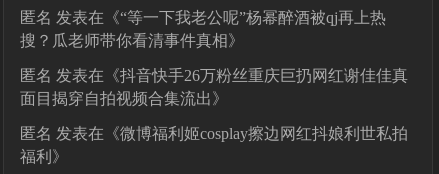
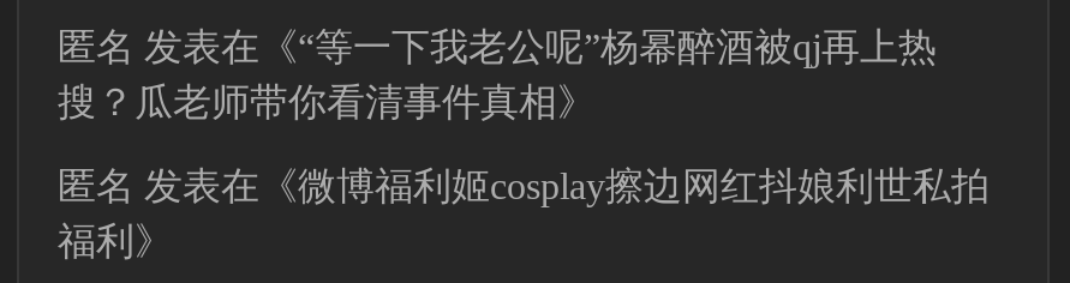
- 匿名发表在《抖音快手26万粉丝重庆巨扔网红谢佳佳真
- 面目揭穿自拍视频合集流出》
